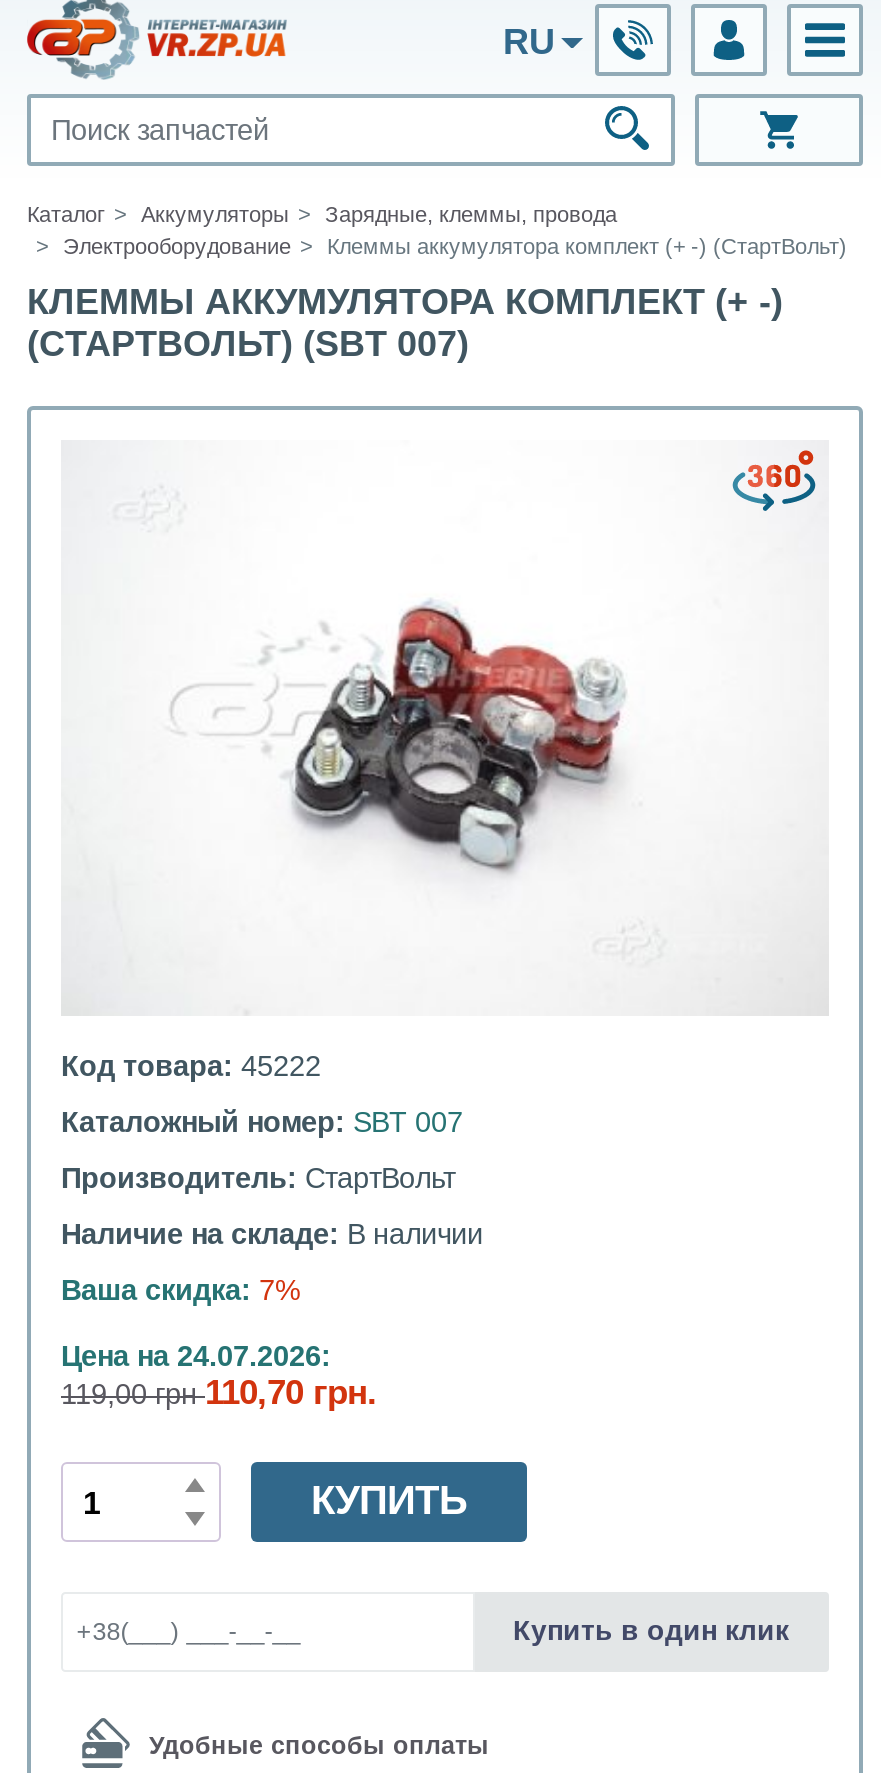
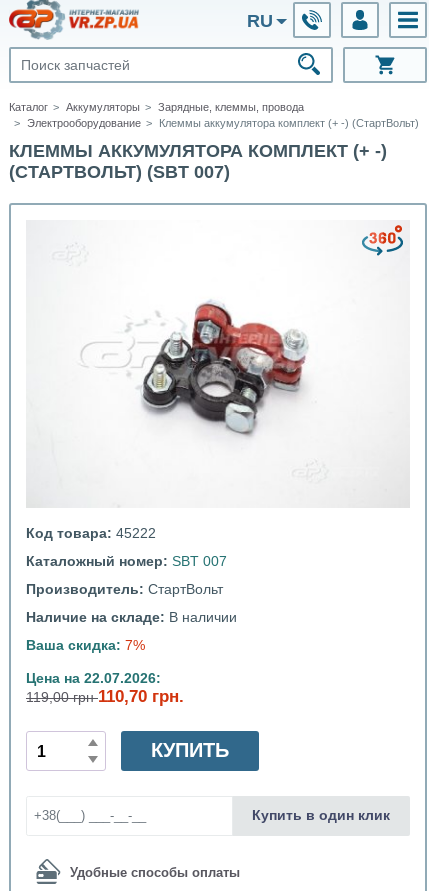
- Цена на 24.07.2026:
+ Цена на 22.07.2026:
